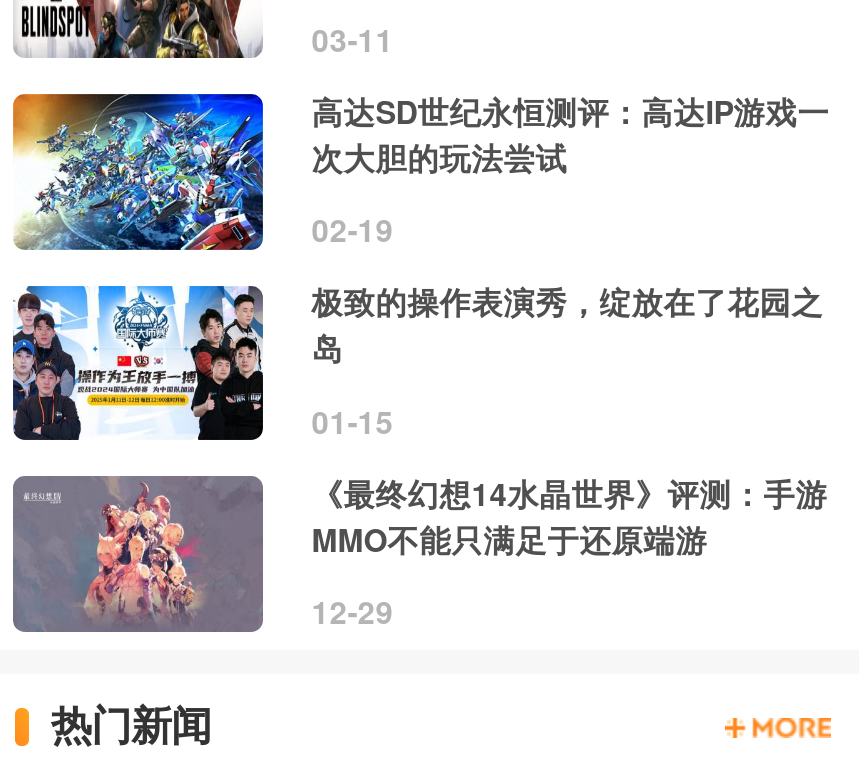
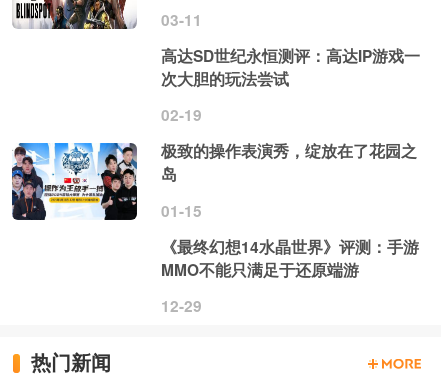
- [image]

- [image]
